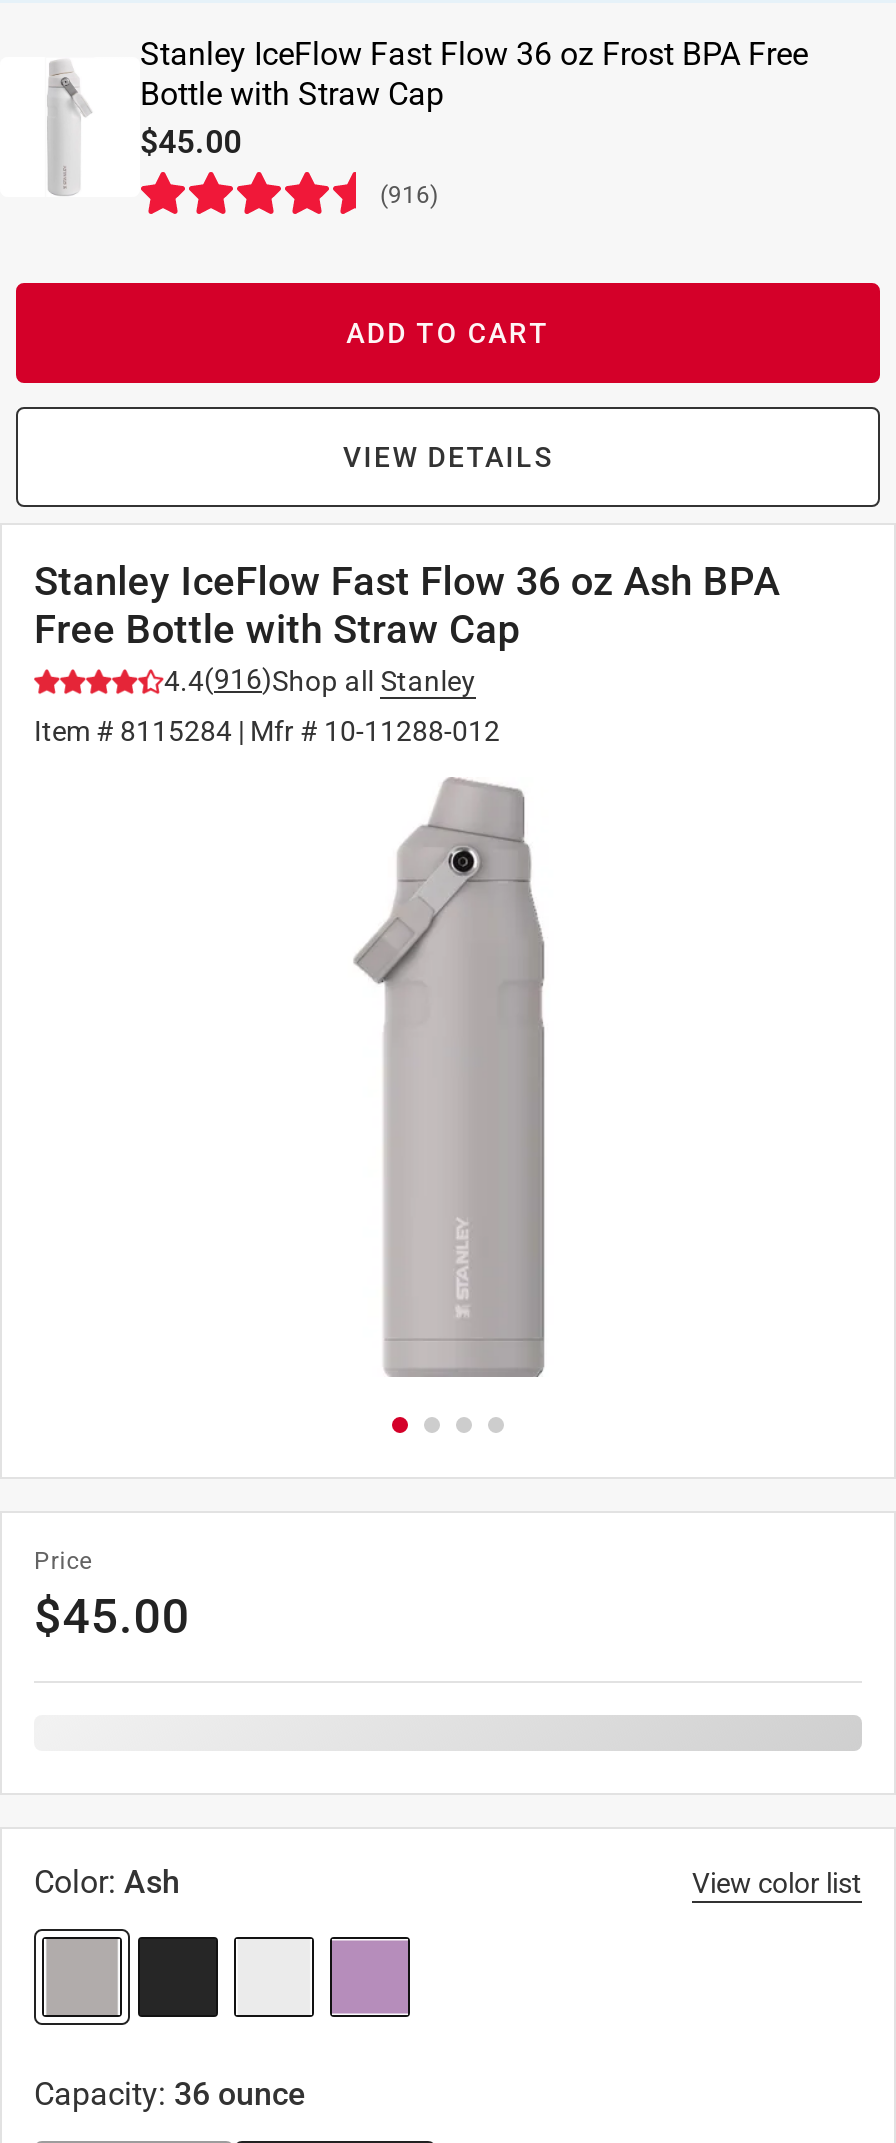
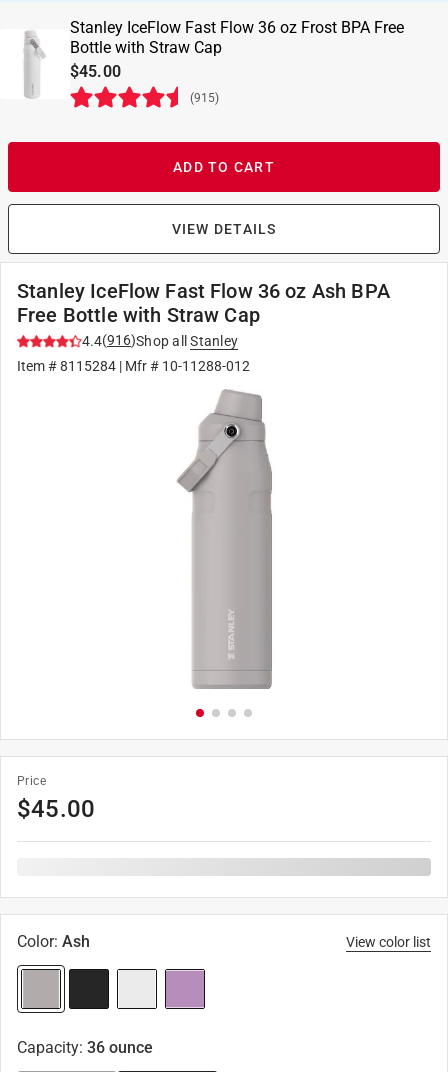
- (916)
+ (915)
